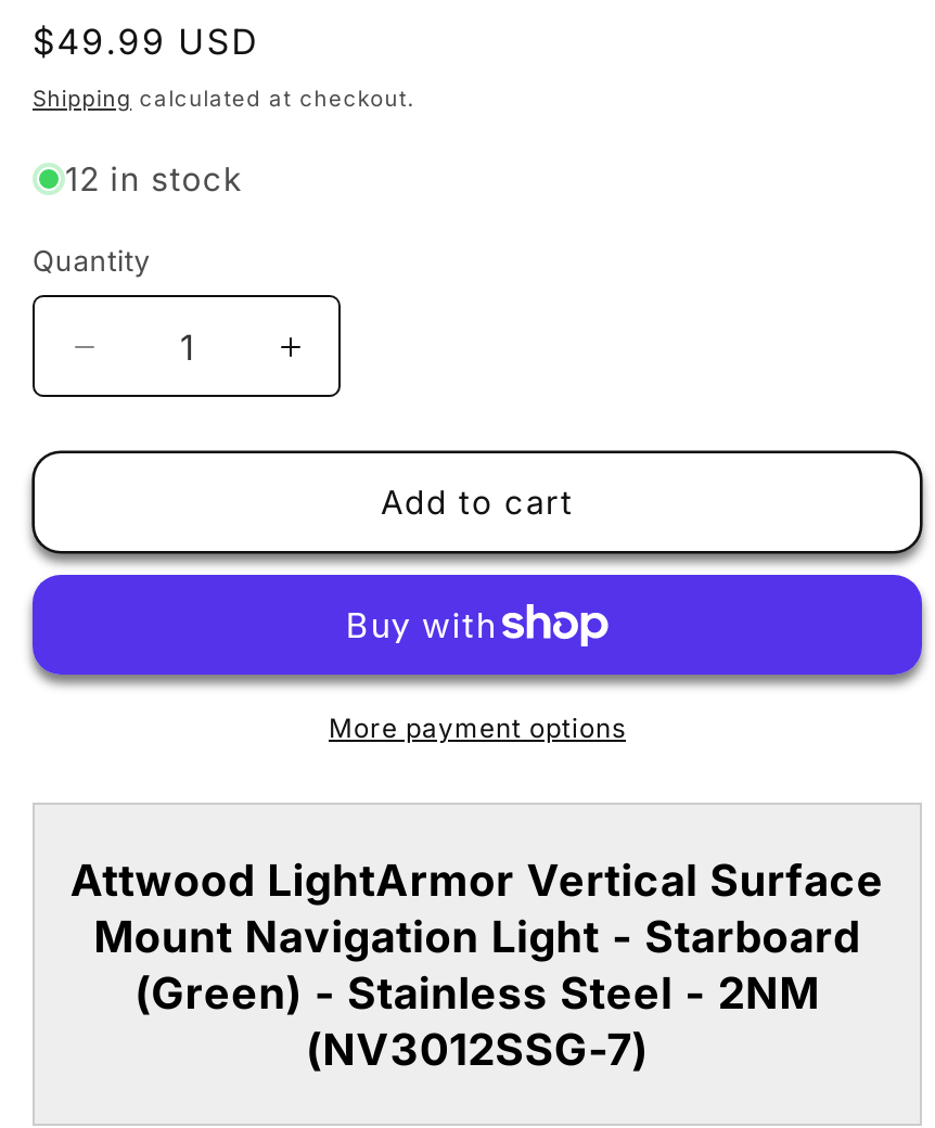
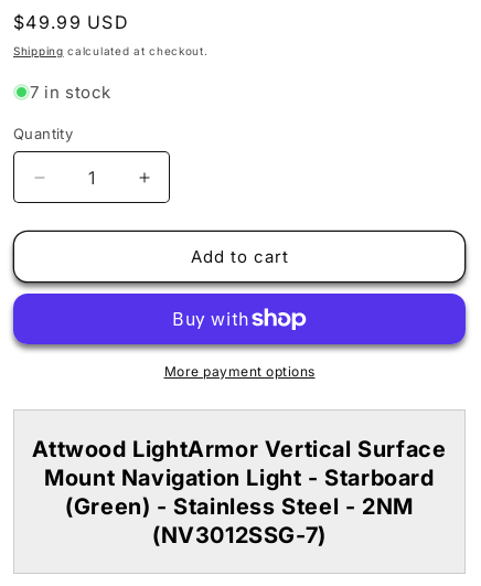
- 12 in stock
+ 7 in stock
